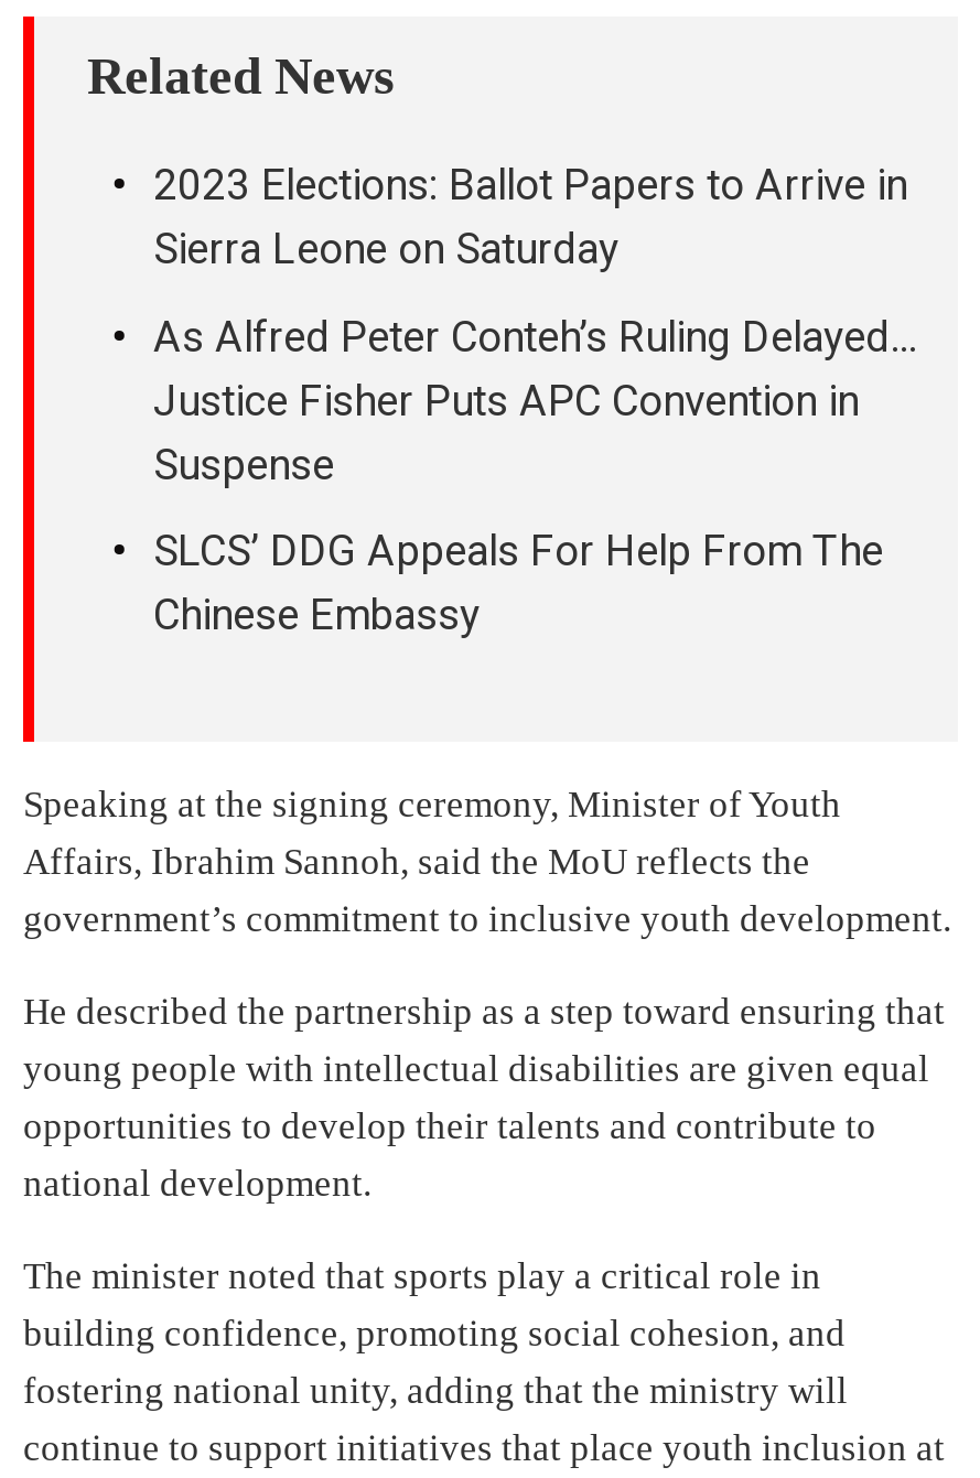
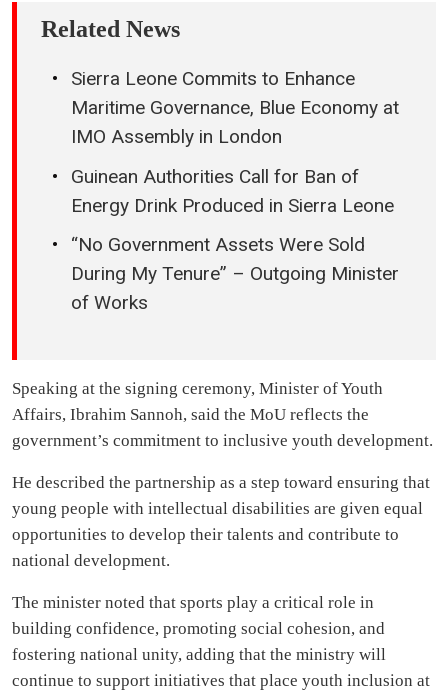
- 2023 Elections: Ballot Papers to Arrive in
- Sierra Leone on Saturday
+ Sierra Leone Commits to Enhance
+ Maritime Governance, Blue Economy at
+ IMO Assembly in London

- As Alfred Peter Conteh’s Ruling Delayed…
- Justice Fisher Puts APC Convention in
- Suspense
+ Guinean Authorities Call for Ban of
+ Energy Drink Produced in Sierra Leone

- SLCS’ DDG Appeals For Help From The
- Chinese Embassy
+ “No Government Assets Were Sold
+ During My Tenure” – Outgoing Minister
+ of Works
